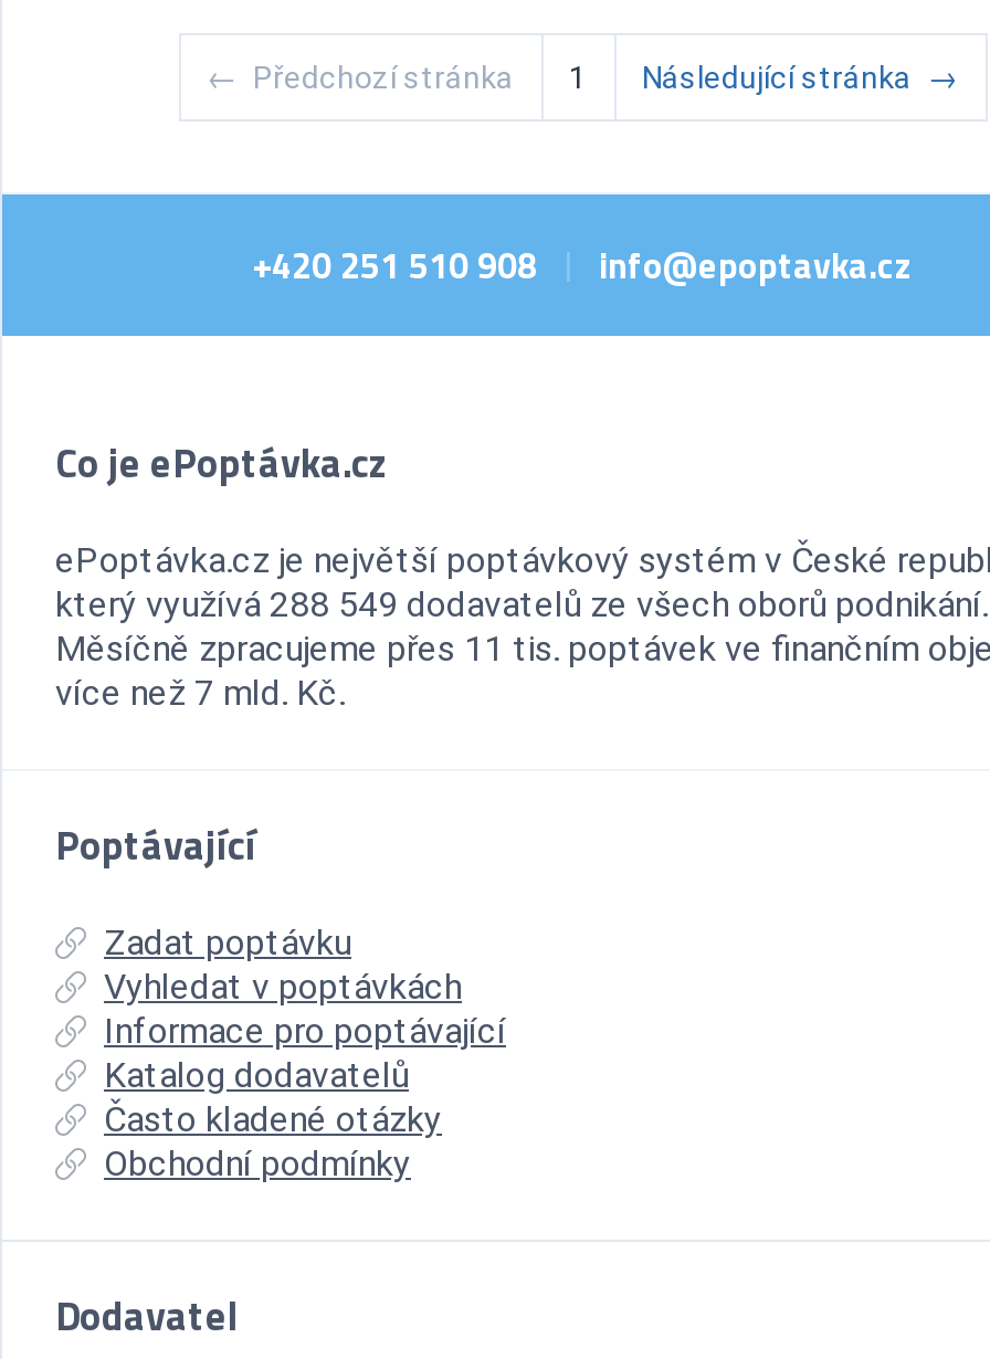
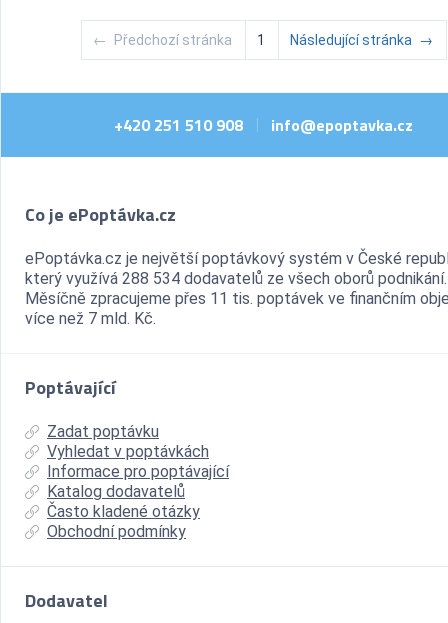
- který využívá 288 549 dodavatelů ze všech oborů podnikání.
+ který využívá 288 534 dodavatelů ze všech oborů podnikání.
